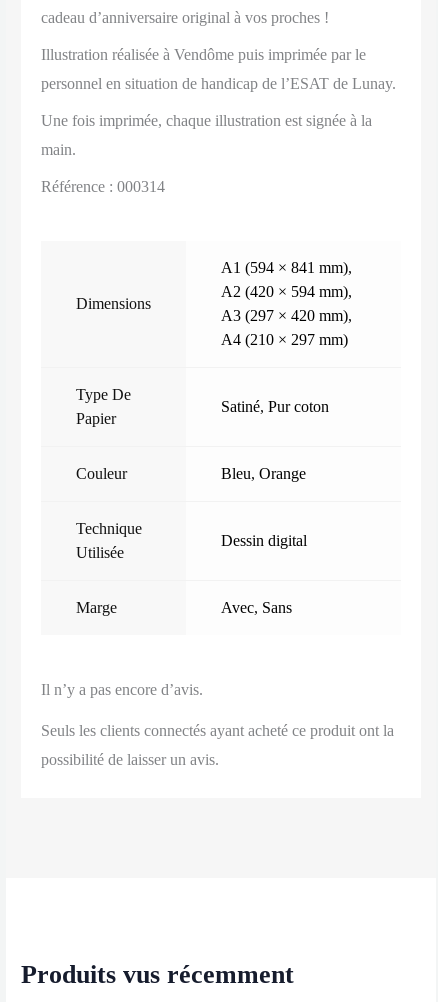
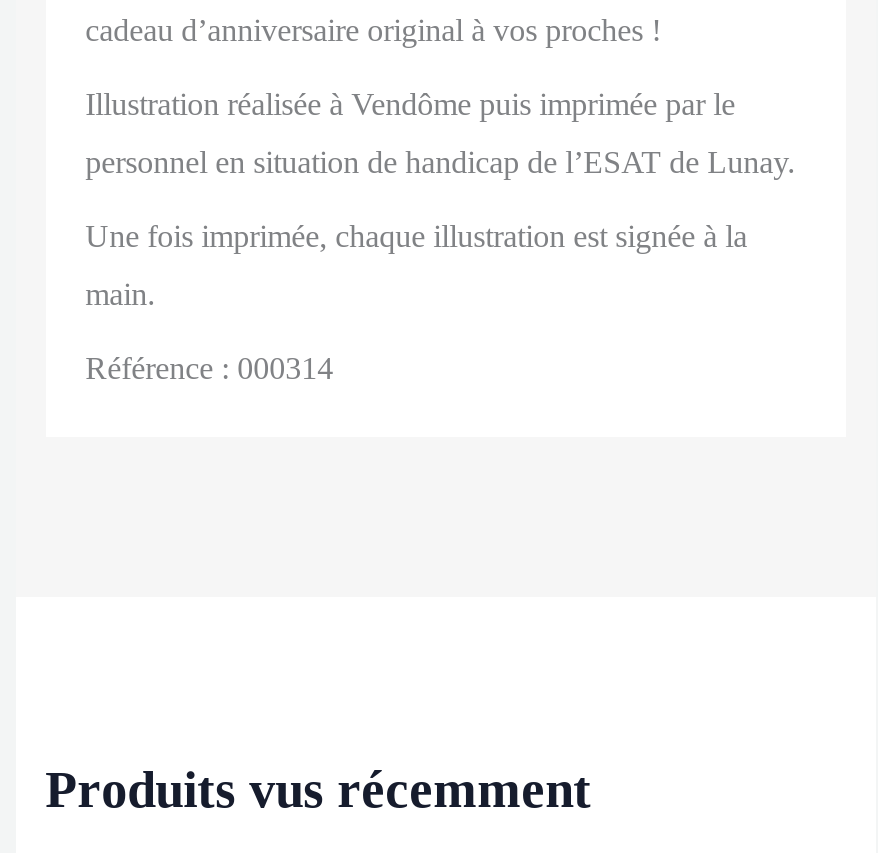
- A1 (594 × 841 mm),
- A2 (420 × 594 mm),
- A3 (297 × 420 mm),
- A4 (210 × 297 mm)
- Type De
- Papier

- Dimensions

- Satiné, Pur coton

- Couleur
- Bleu, Orange
- Technique
- Utilisée

- Dessin digital

- Marge
- Avec, Sans

- Il n’y a pas encore d’avis.
- Seuls les clients connectés ayant acheté ce produit ont la
- possibilité de laisser un avis.
